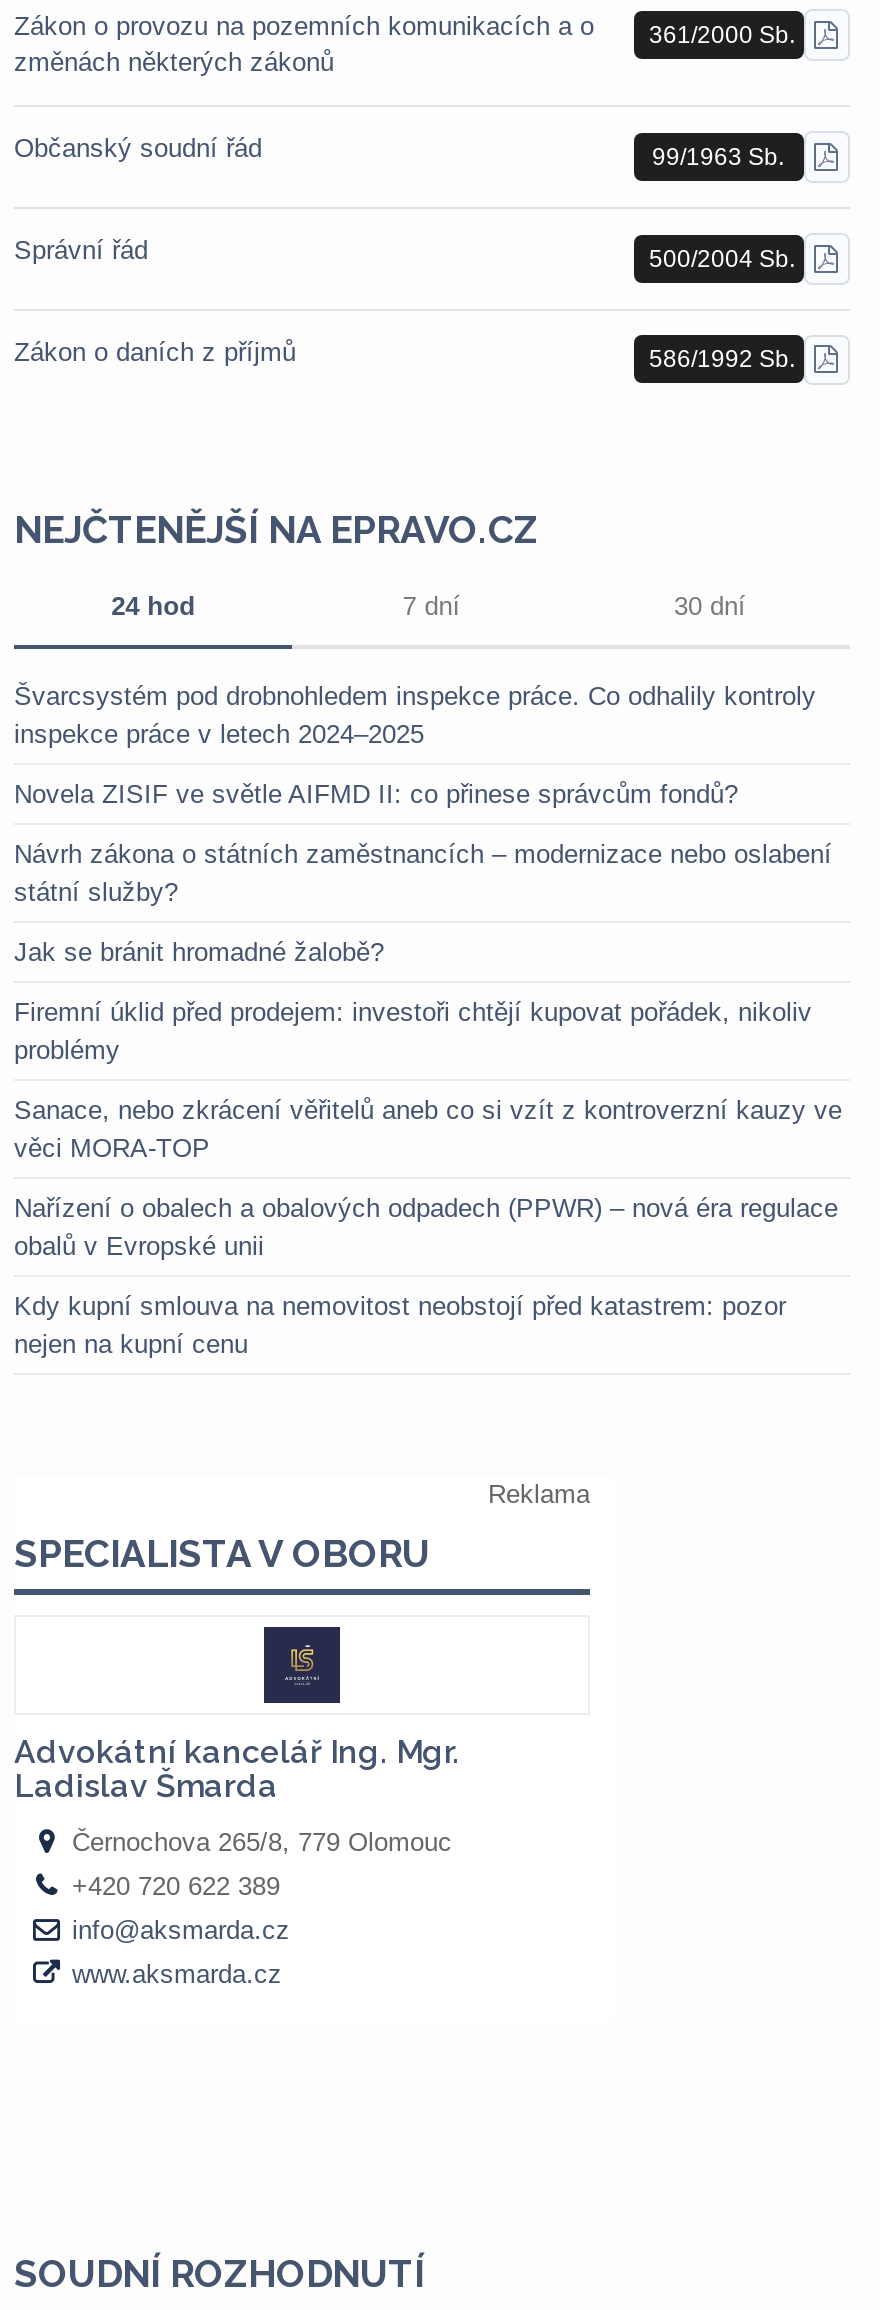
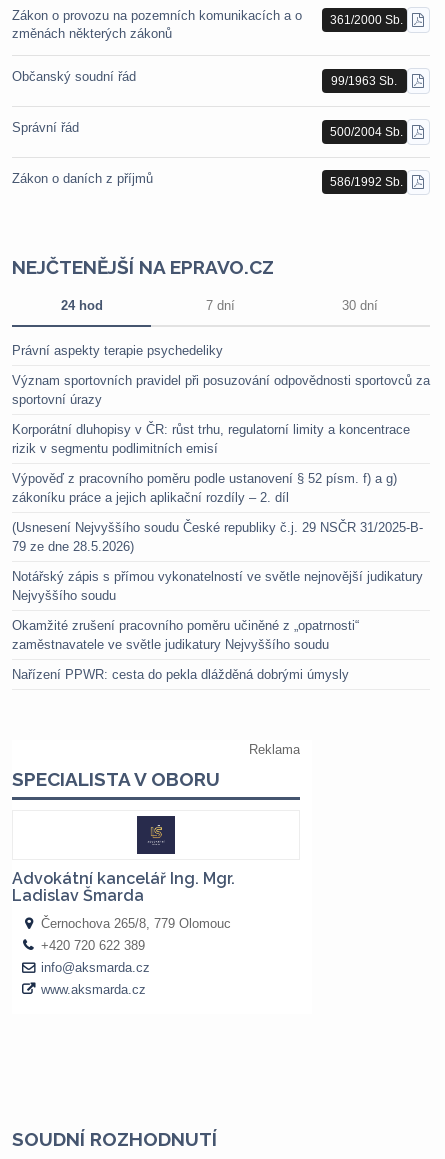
- Švarcsystém pod drobnohledem inspekce práce. Co odhalily kontroly
- inspekce práce v letech 2024–2025
+ Právní aspekty terapie psychedeliky

- Novela ZISIF ve světle AIFMD II: co přinese správcům fondů?
+ Význam sportovních pravidel při posuzování odpovědnosti sportovců za
+ sportovní úrazy

- Návrh zákona o státních zaměstnancích – modernizace nebo oslabení
- státní služby?
+ Korporátní dluhopisy v ČR: růst trhu, regulatorní limity a koncentrace
+ rizik v segmentu podlimitních emisí

- Jak se bránit hromadné žalobě?
+ Výpověď z pracovního poměru podle ustanovení § 52 písm. f) a g)
+ zákoníku práce a jejich aplikační rozdíly – 2. díl

- Firemní úklid před prodejem: investoři chtějí kupovat pořádek, nikoliv
- problémy
+ (Usnesení Nejvyššího soudu České republiky č.j. 29 NSČR 31/2025-B-
+ 79 ze dne 28.5.2026)

- Sanace, nebo zkrácení věřitelů aneb co si vzít z kontroverzní kauzy ve
- věci MORA-TOP
+ Notářský zápis s přímou vykonatelností ve světle nejnovější judikatury
+ Nejvyššího soudu

- Nařízení o obalech a obalových odpadech (PPWR) – nová éra regulace
- obalů v Evropské unii
+ Okamžité zrušení pracovního poměru učiněné z „opatrnosti“
+ zaměstnavatele ve světle judikatury Nejvyššího soudu

- Kdy kupní smlouva na nemovitost neobstojí před katastrem: pozor
- nejen na kupní cenu
+ Nařízení PPWR: cesta do pekla dlážděná dobrými úmysly
